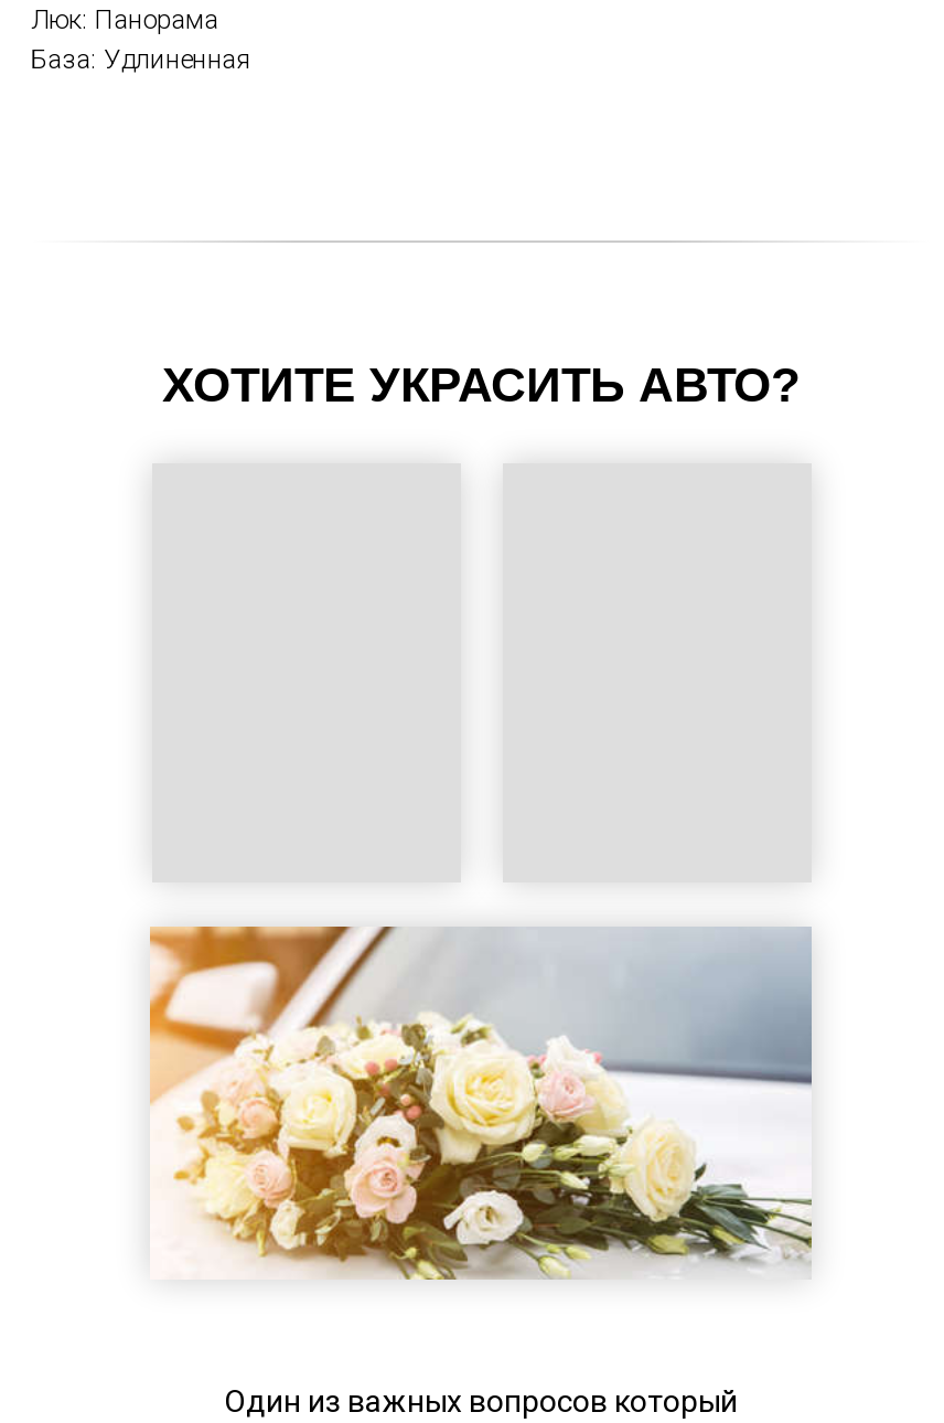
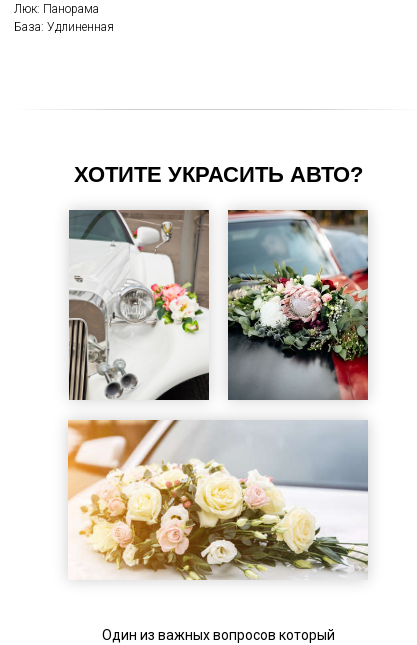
+ [image]

+ [image]
